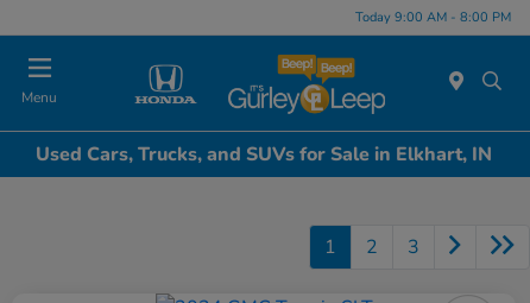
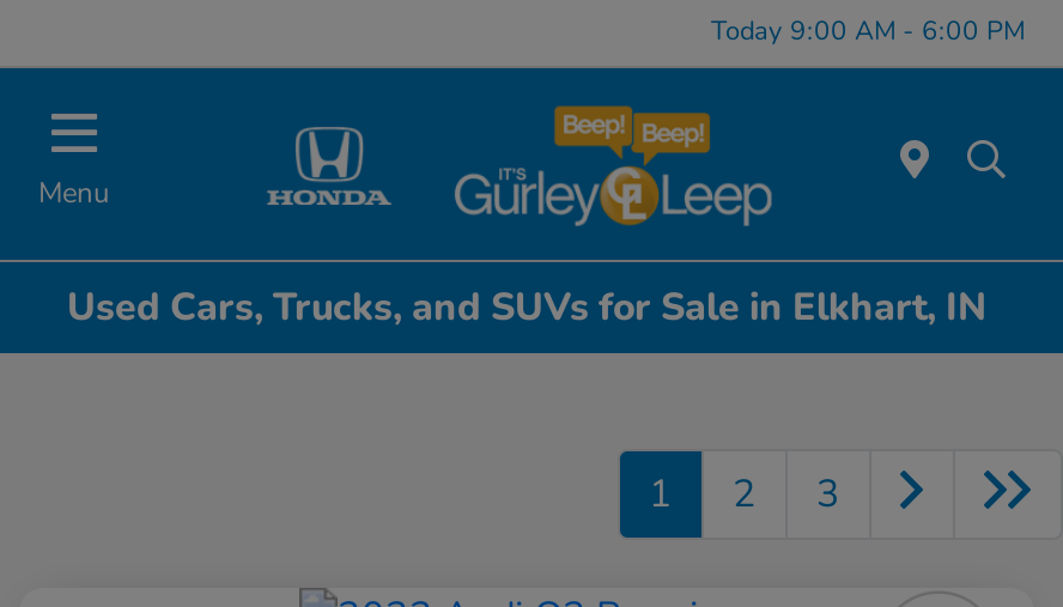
- Today 9:00 AM - 8:00 PM
+ Today 9:00 AM - 6:00 PM
